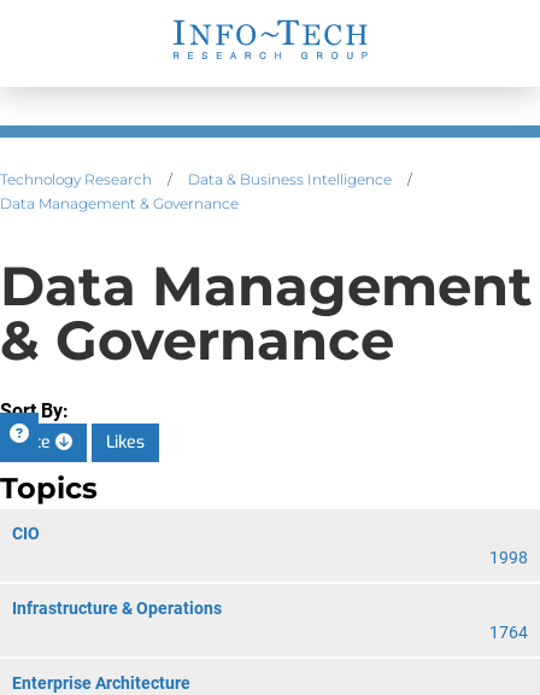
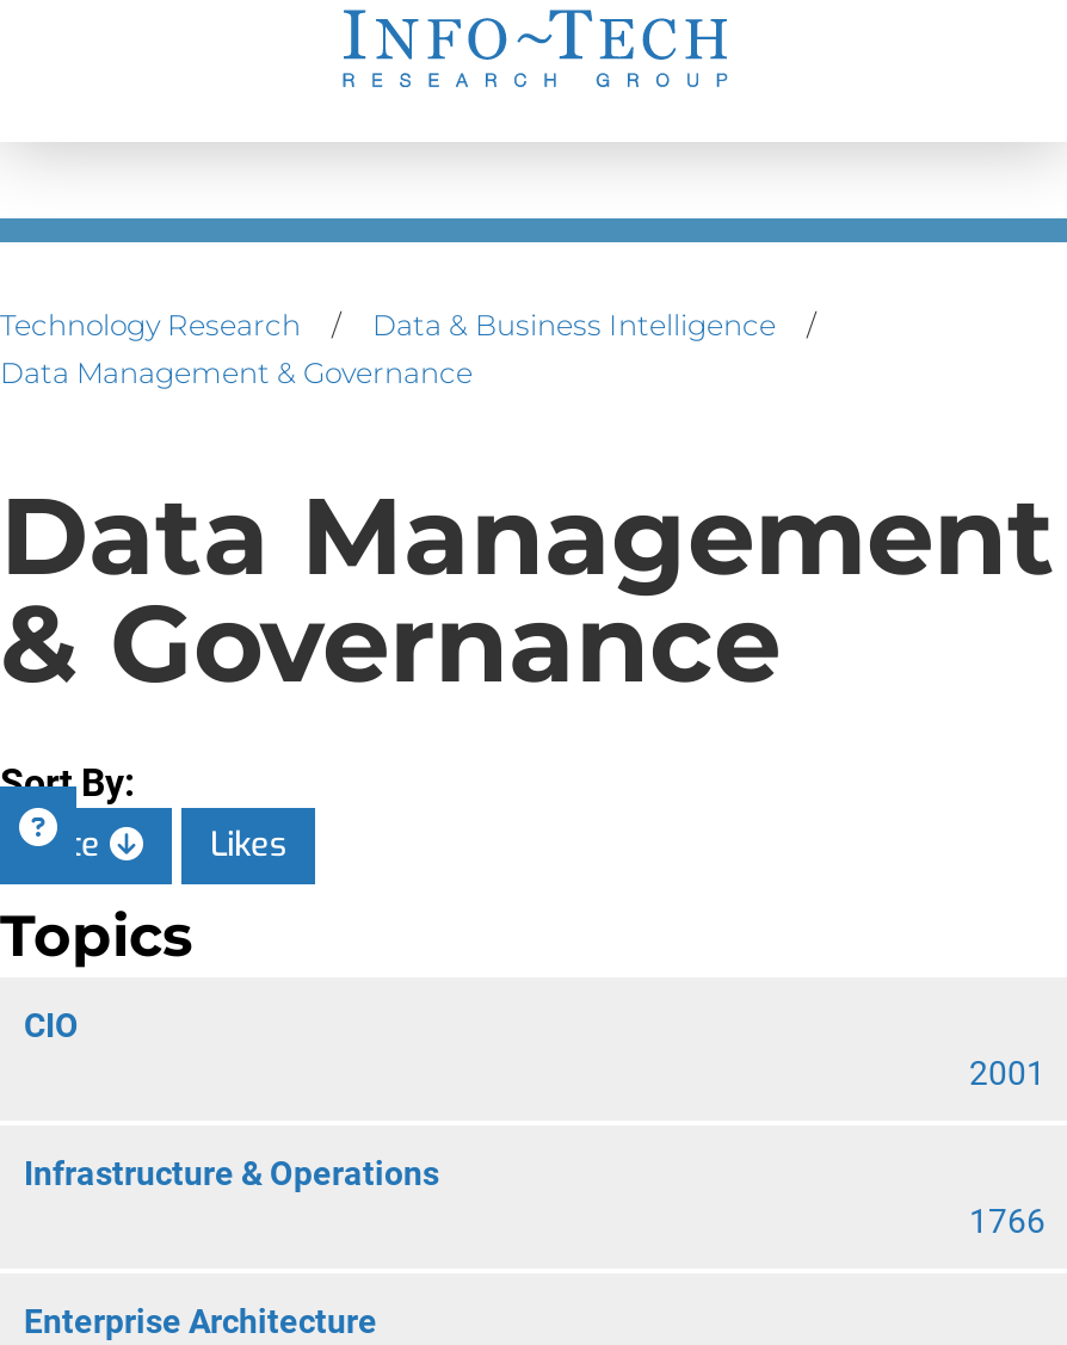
- 1998
+ 2001

- 1764
+ 1766
